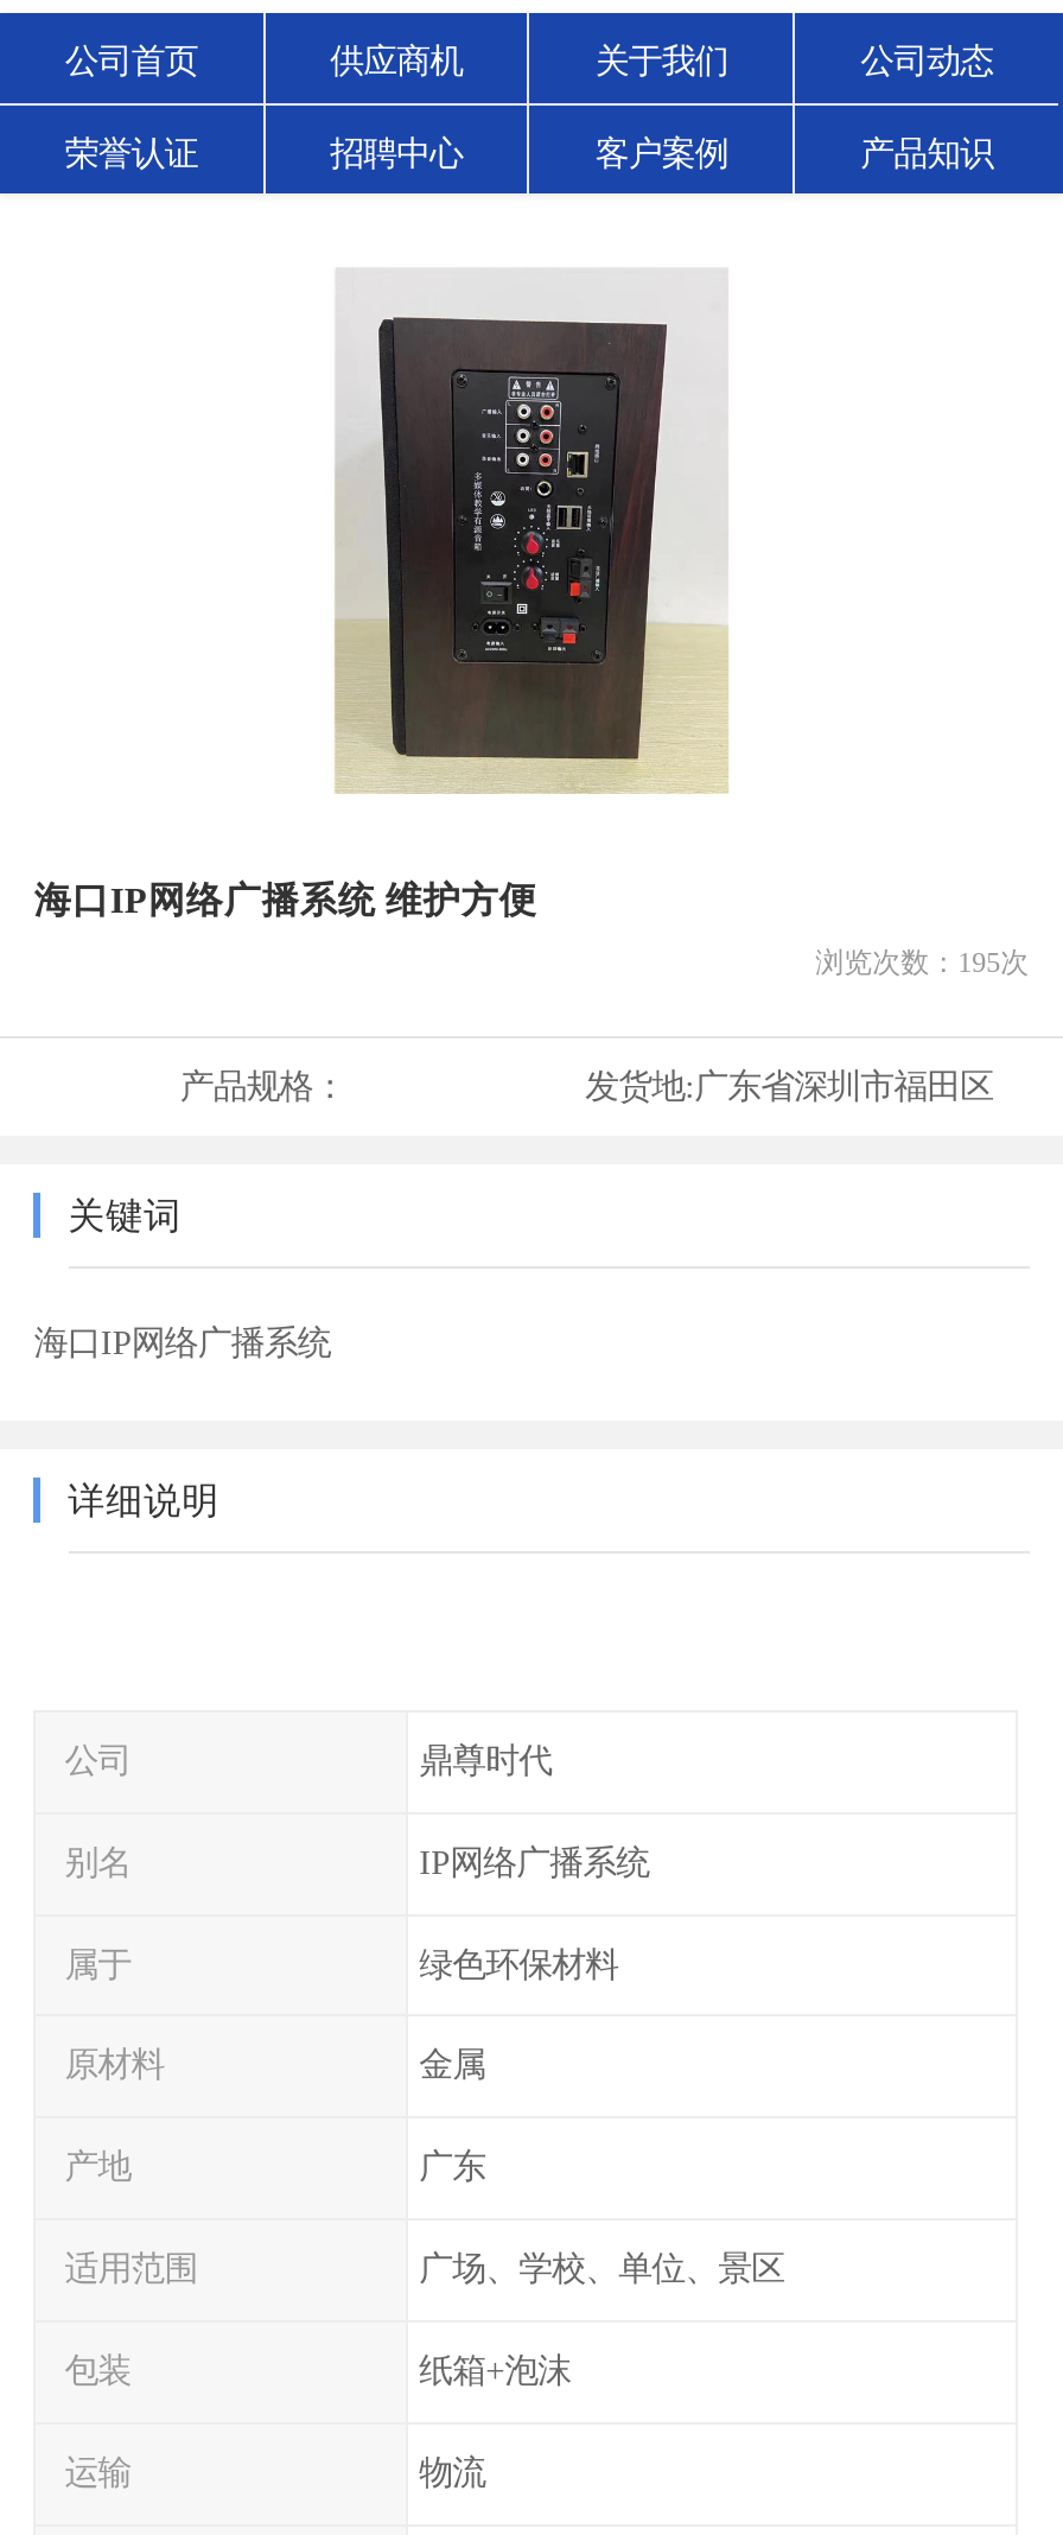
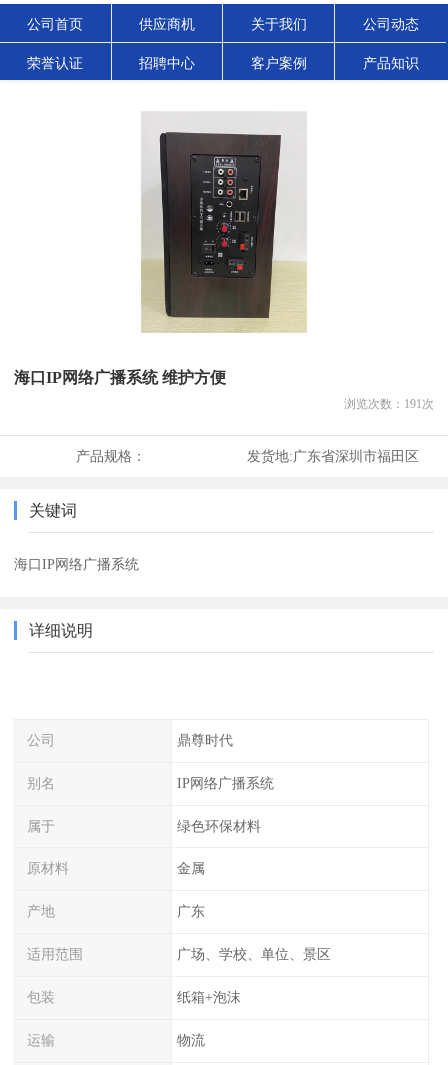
- 浏览次数：195次
+ 浏览次数：191次
